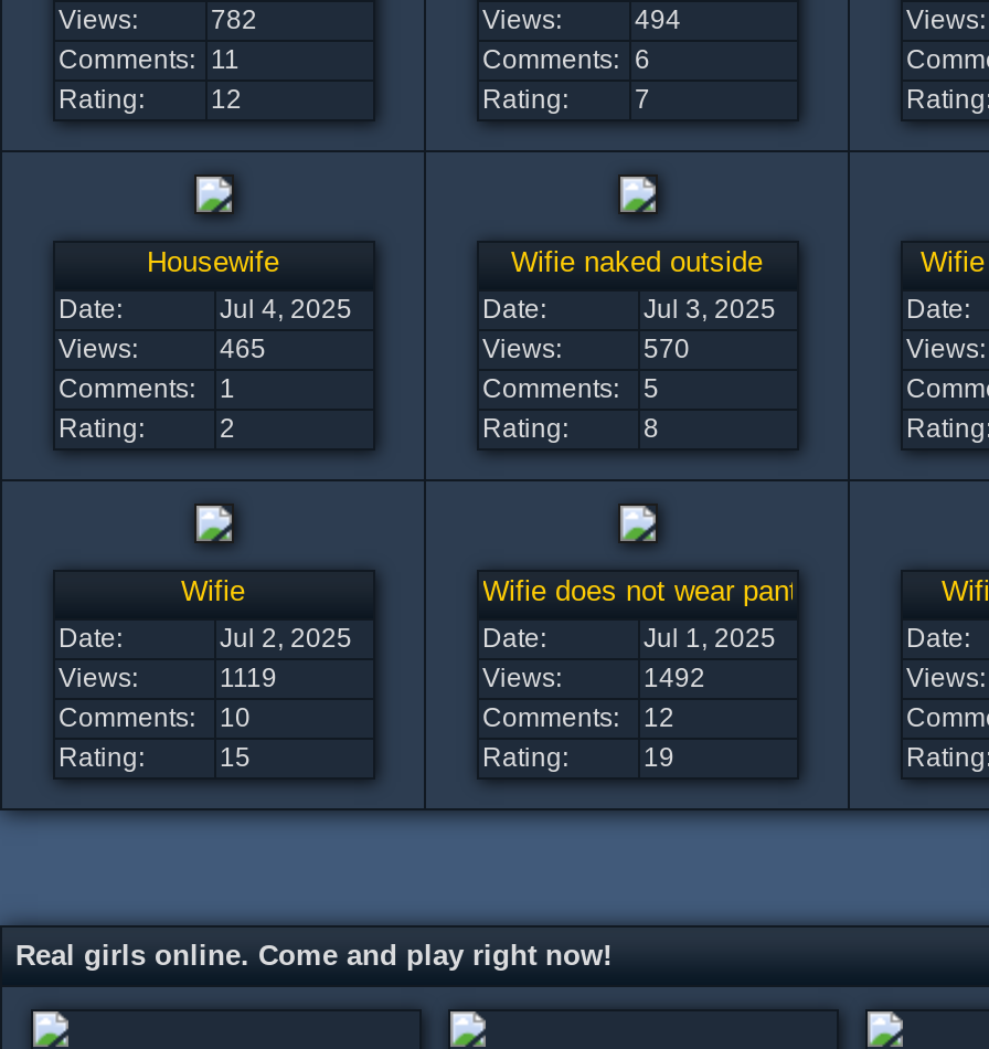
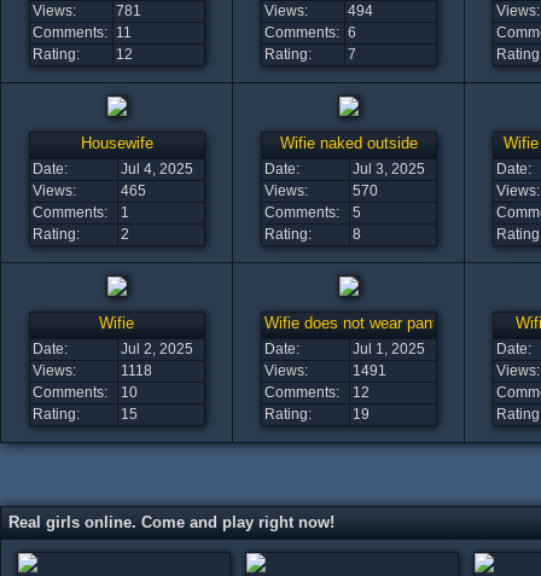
- 782
+ 781

- 1119
+ 1118

- 1492
+ 1491
